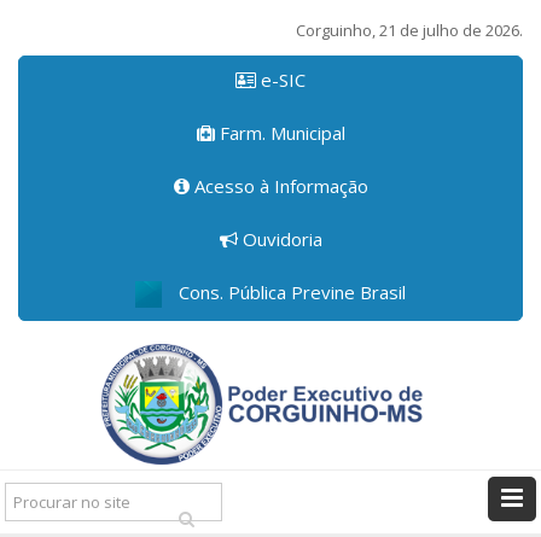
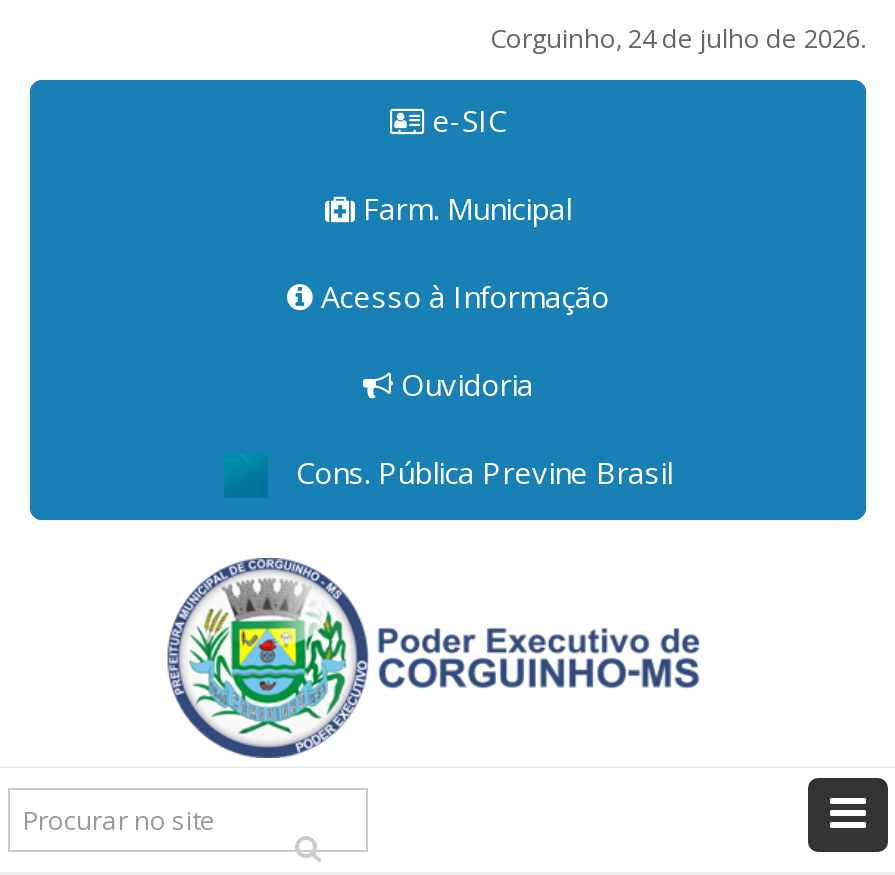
- Corguinho, 21 de julho de 2026.
+ Corguinho, 24 de julho de 2026.
